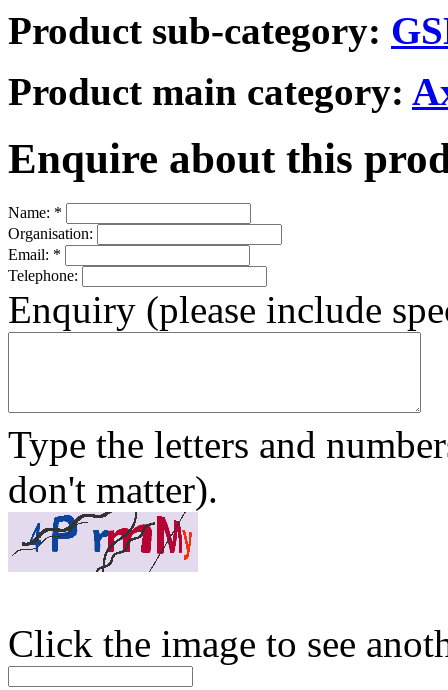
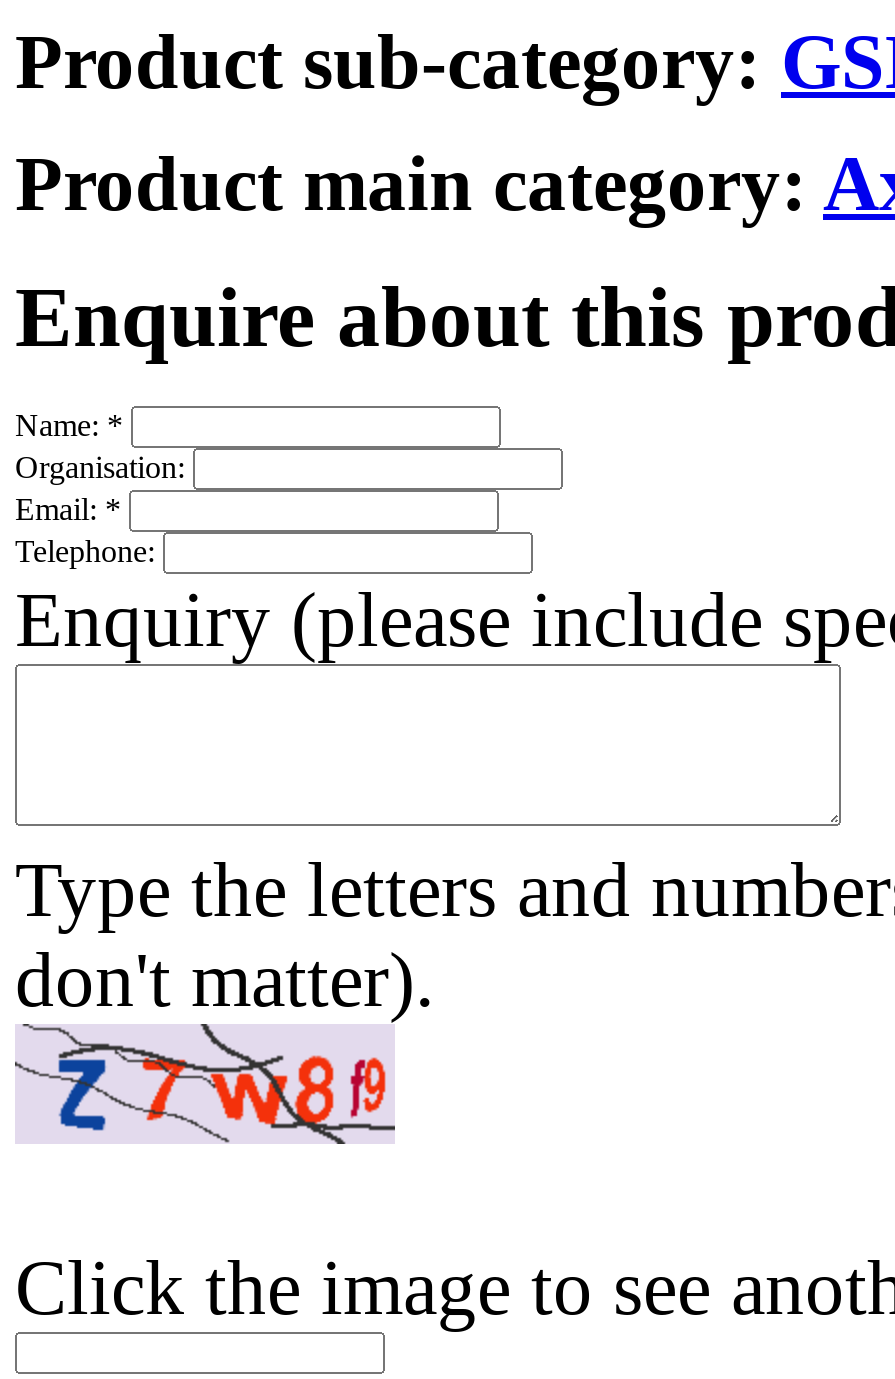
- [image]
+ [image]
